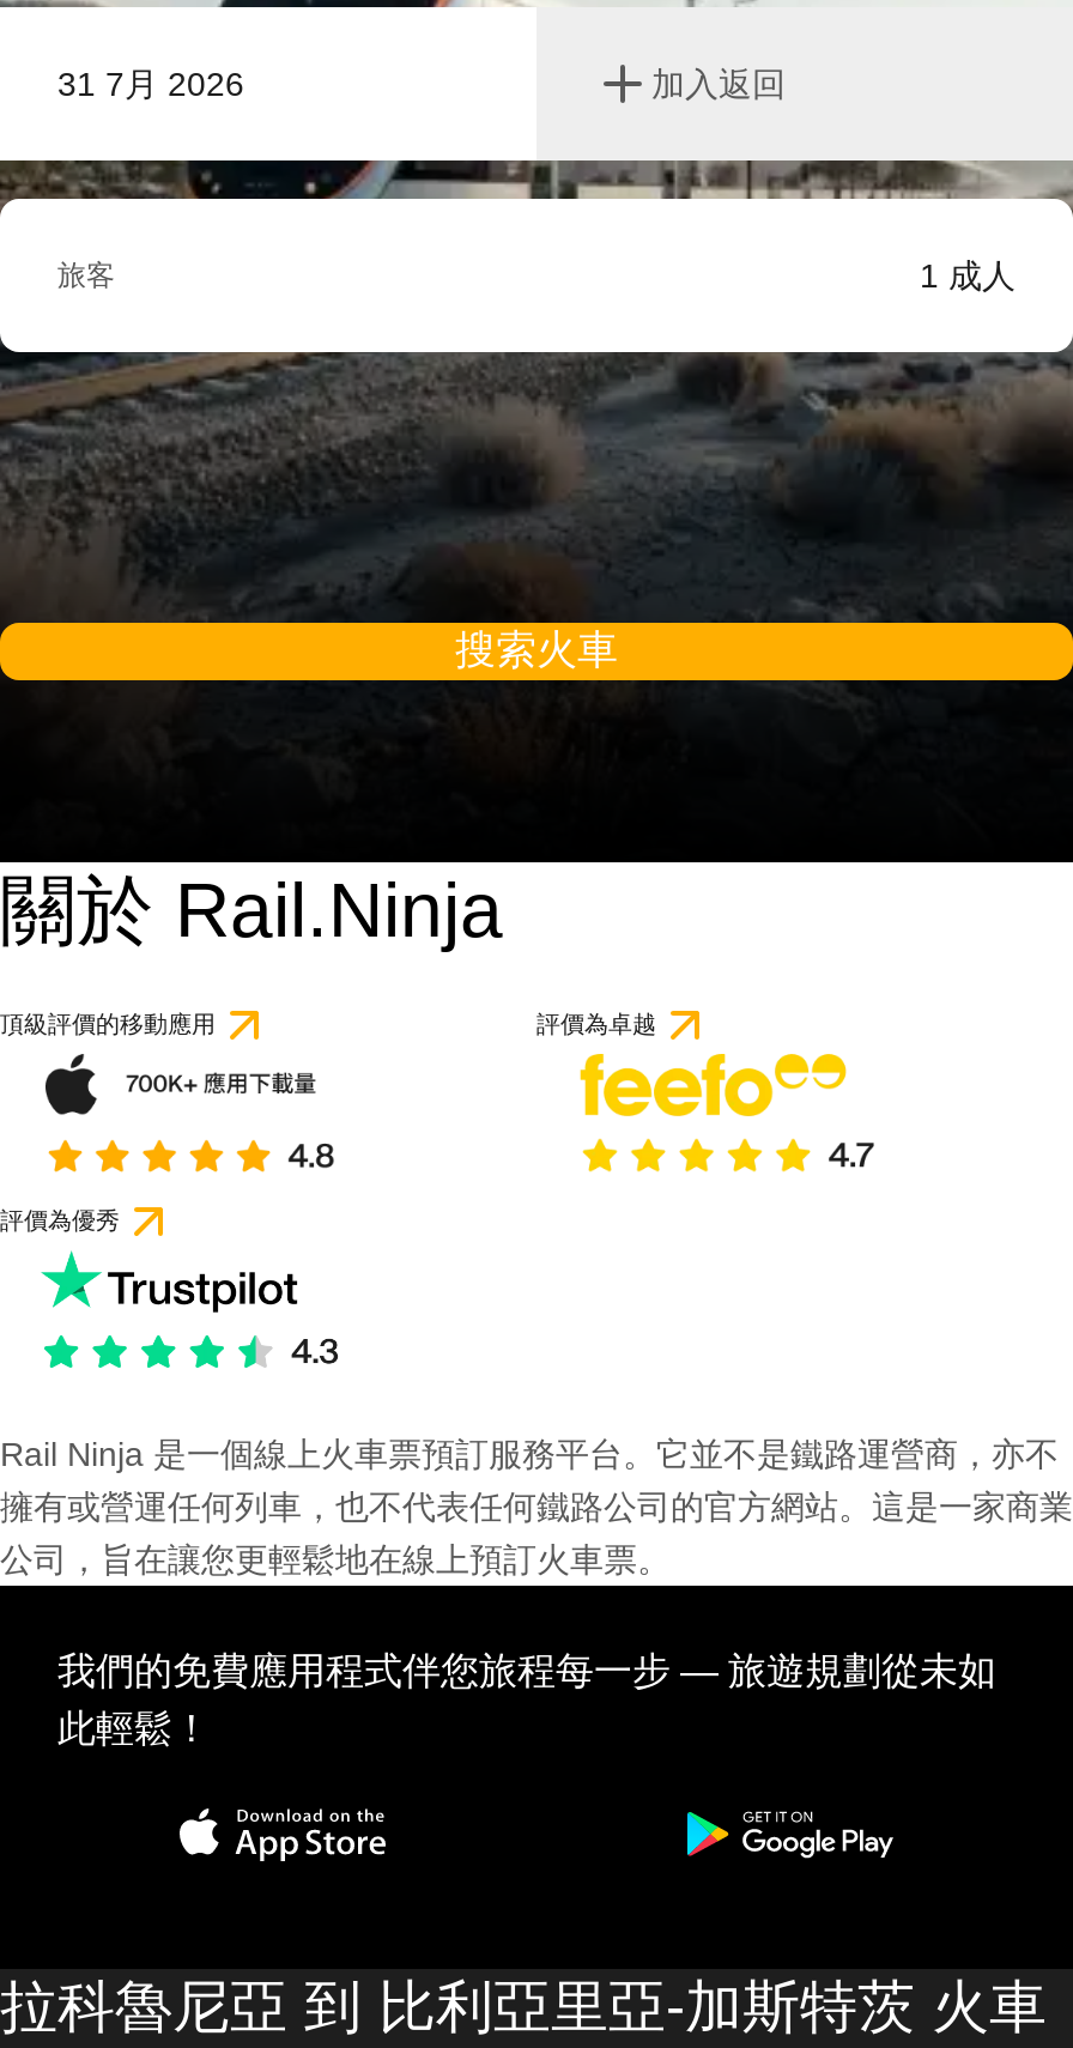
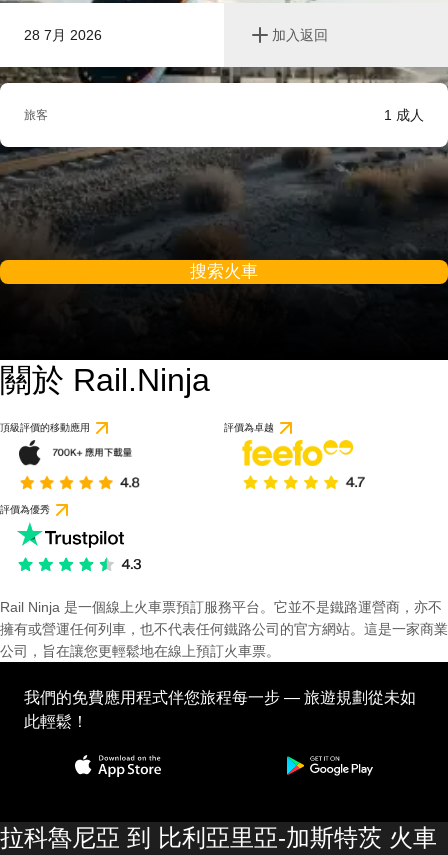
- 31 7月 2026
+ 28 7月 2026
